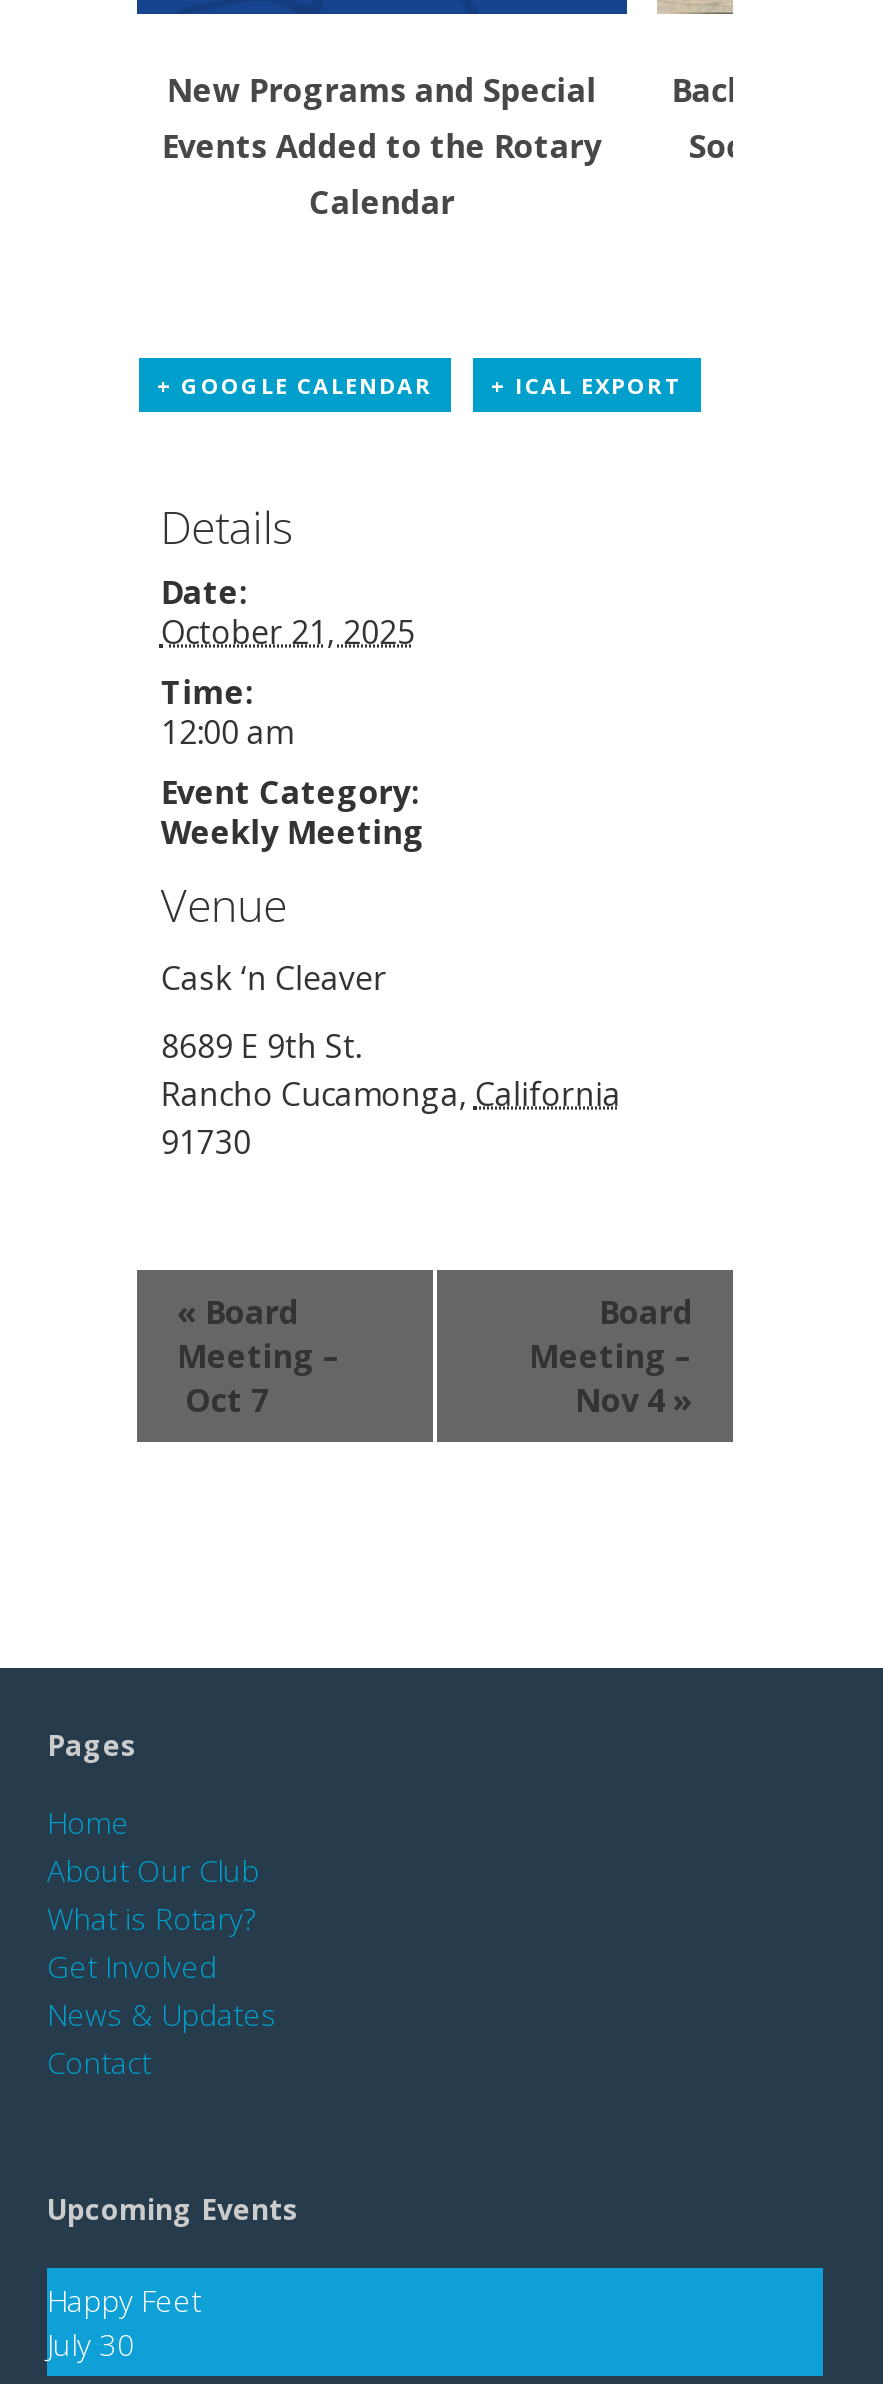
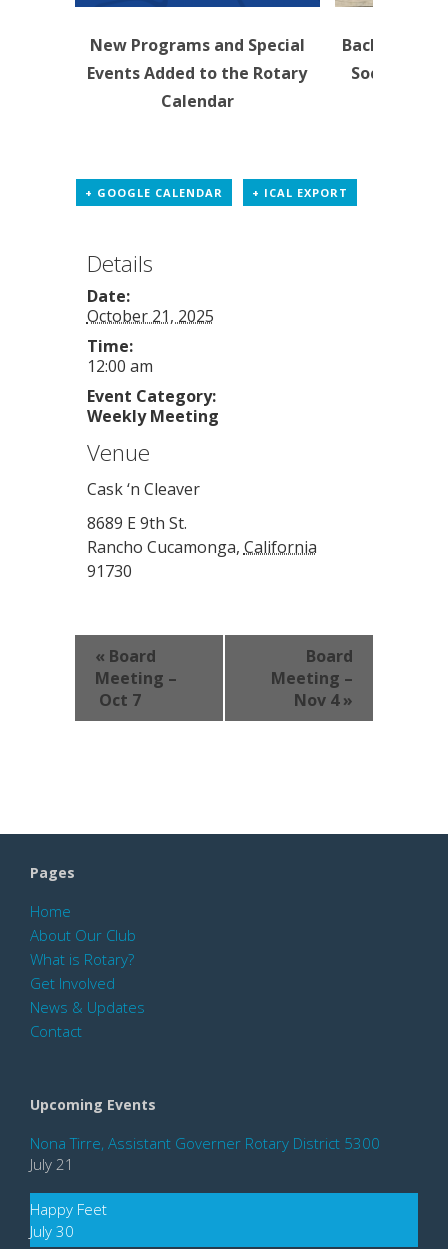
+ Nona Tirre, Assistant Governer Rotary District 5300
+ July 21
